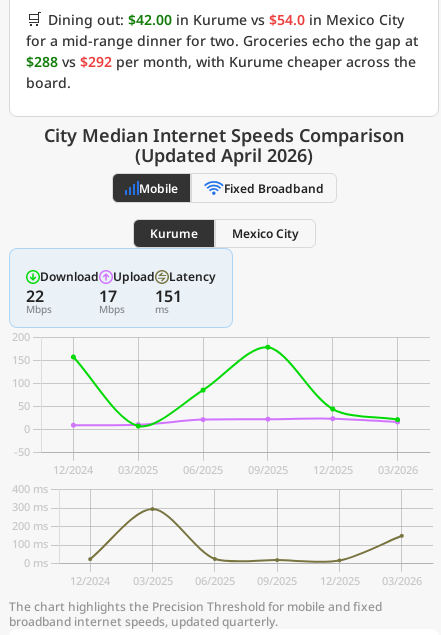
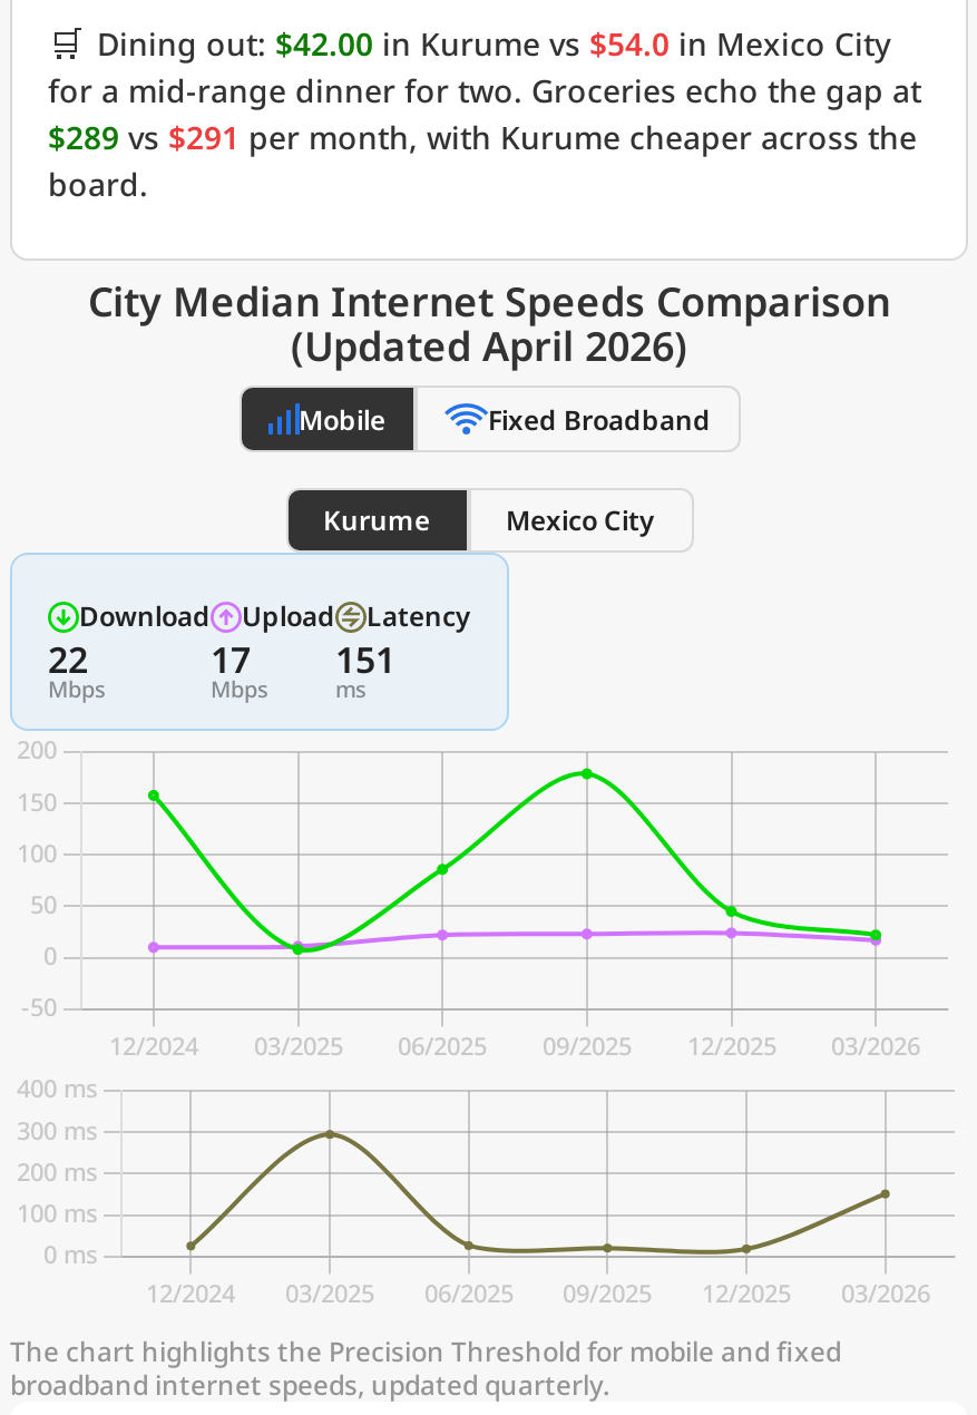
- $288 vs $292 per month, with Kurume cheaper across the
+ $289 vs $291 per month, with Kurume cheaper across the
